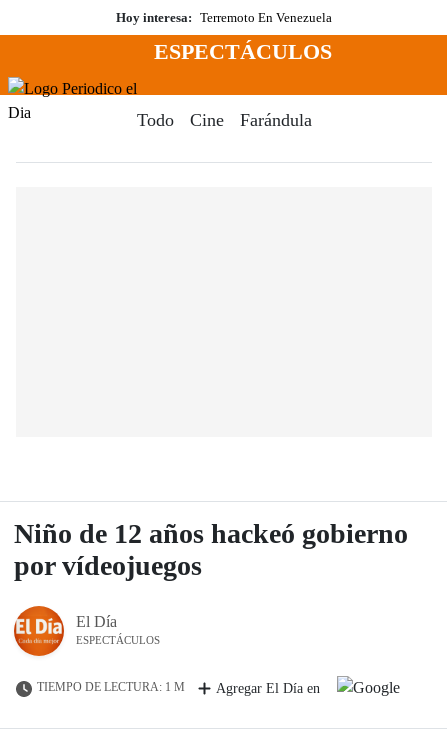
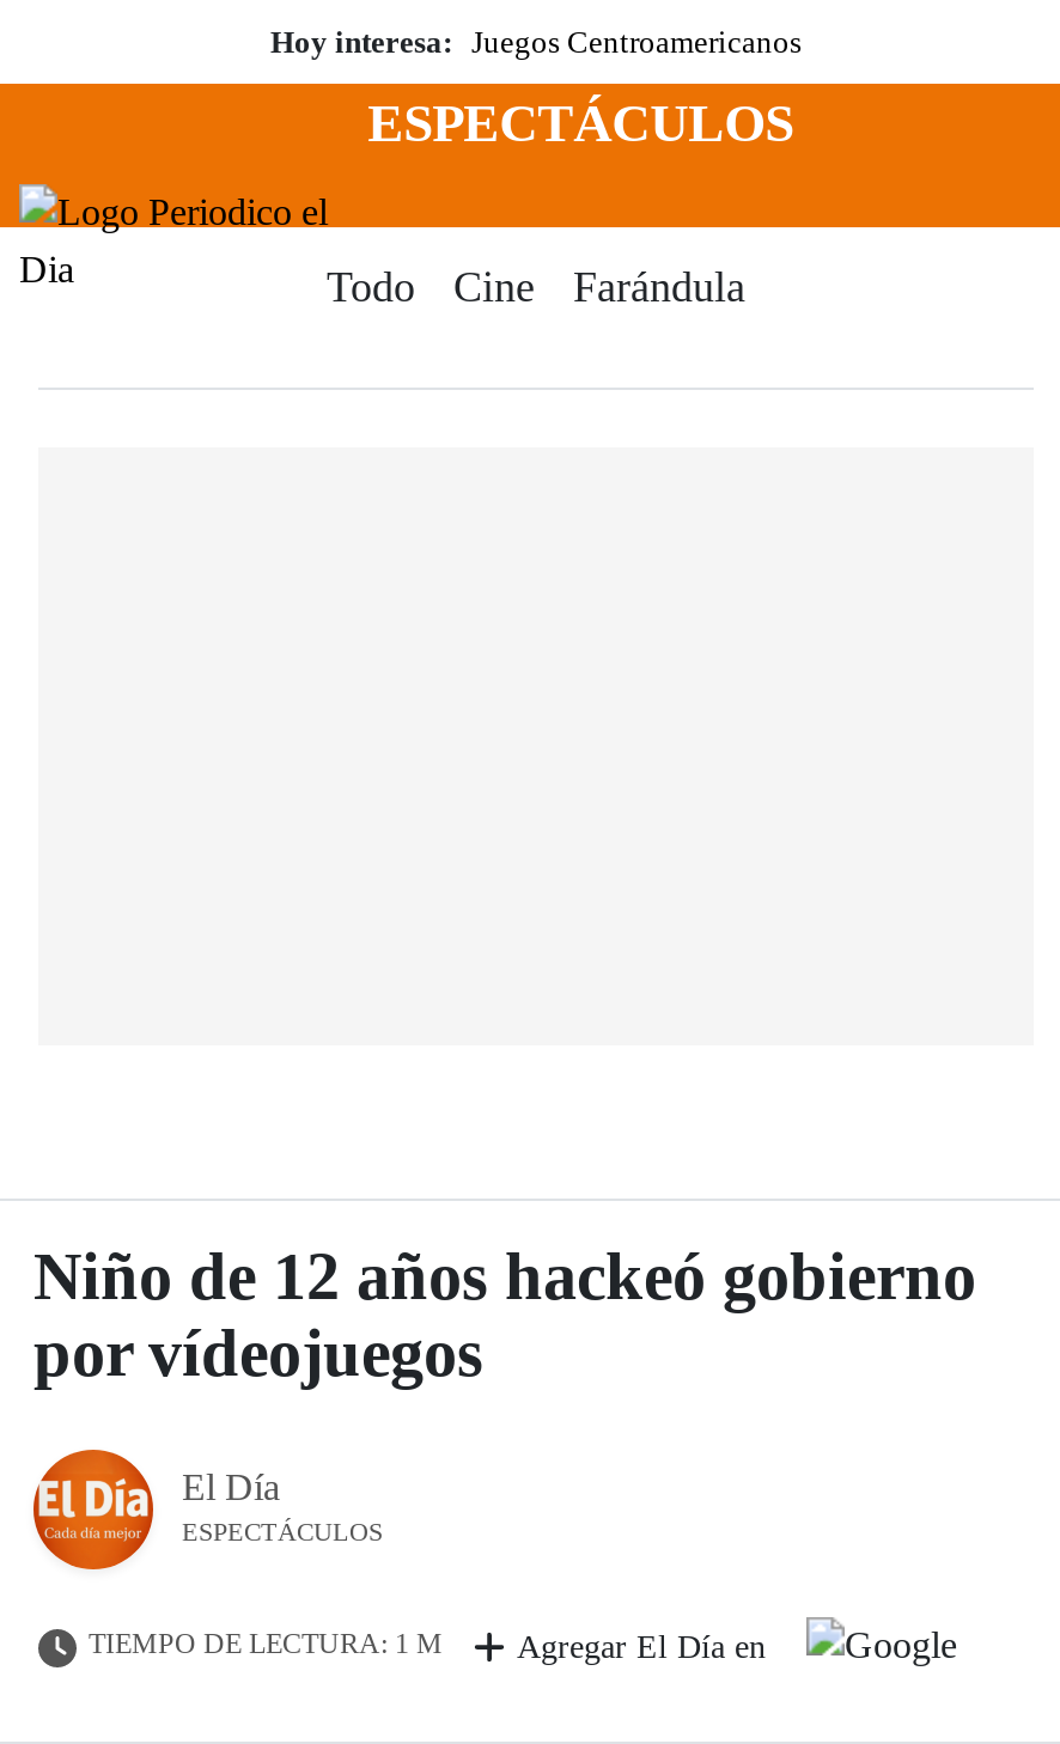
- Hoy interesa: Terremoto En Venezuela
+ Hoy interesa: Juegos Centroamericanos
